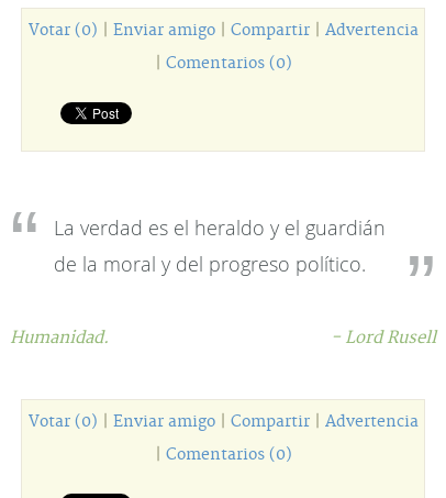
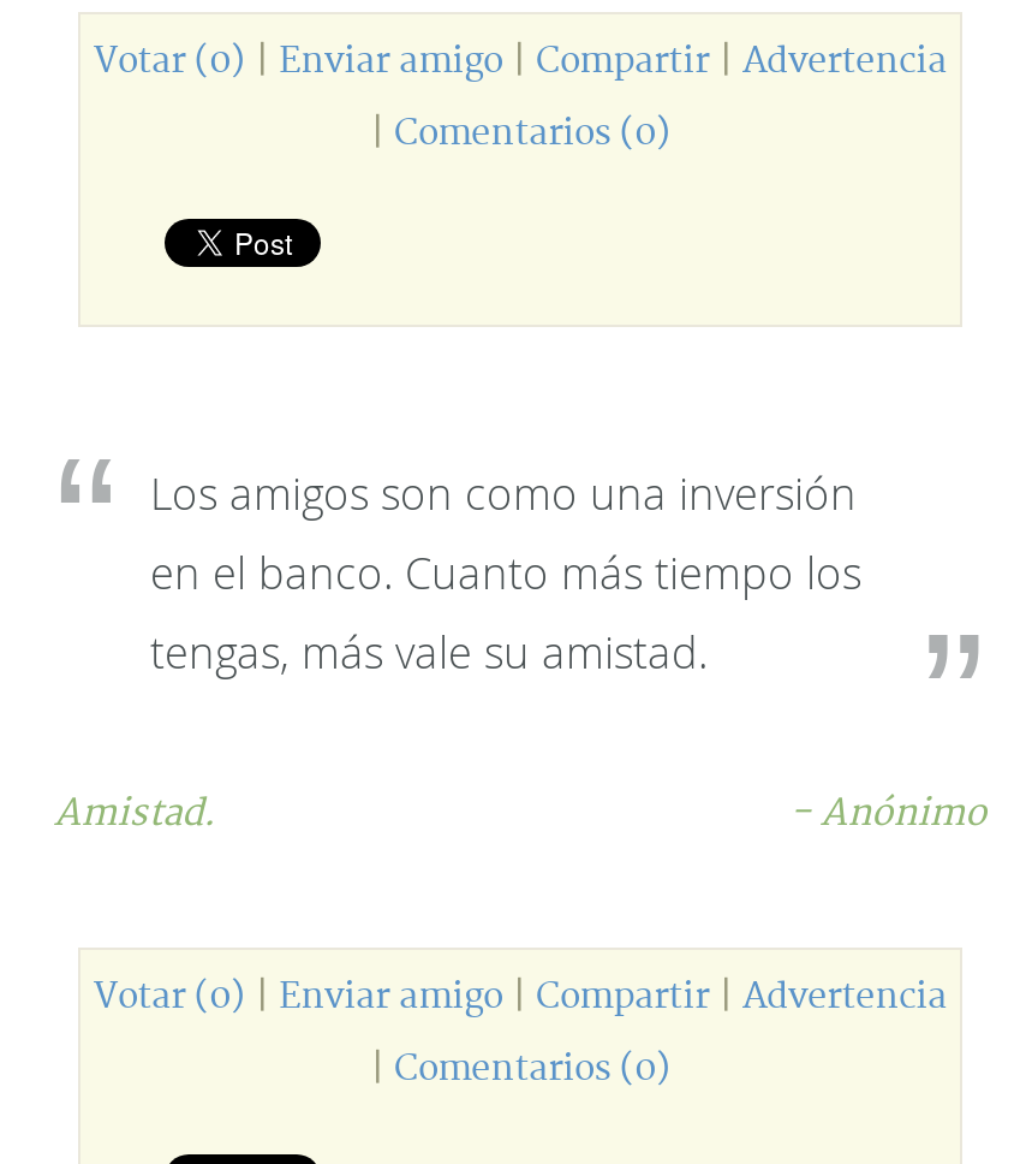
- La verdad es el heraldo y el guardián
- de la moral y del progreso político.
+ Los amigos son como una inversión
+ en el banco. Cuanto más tiempo los
+ tengas, más vale su amistad.

- Humanidad.
- - Lord Rusell
+ Amistad.
+ - Anónimo
